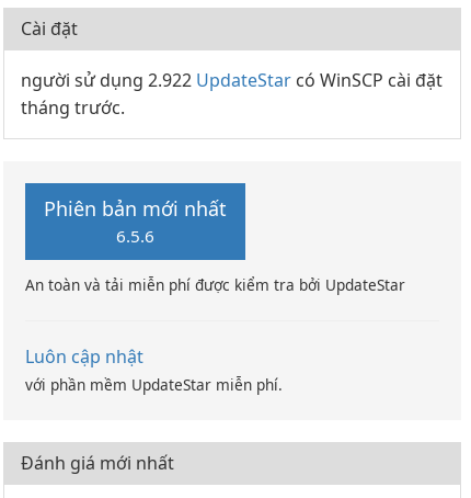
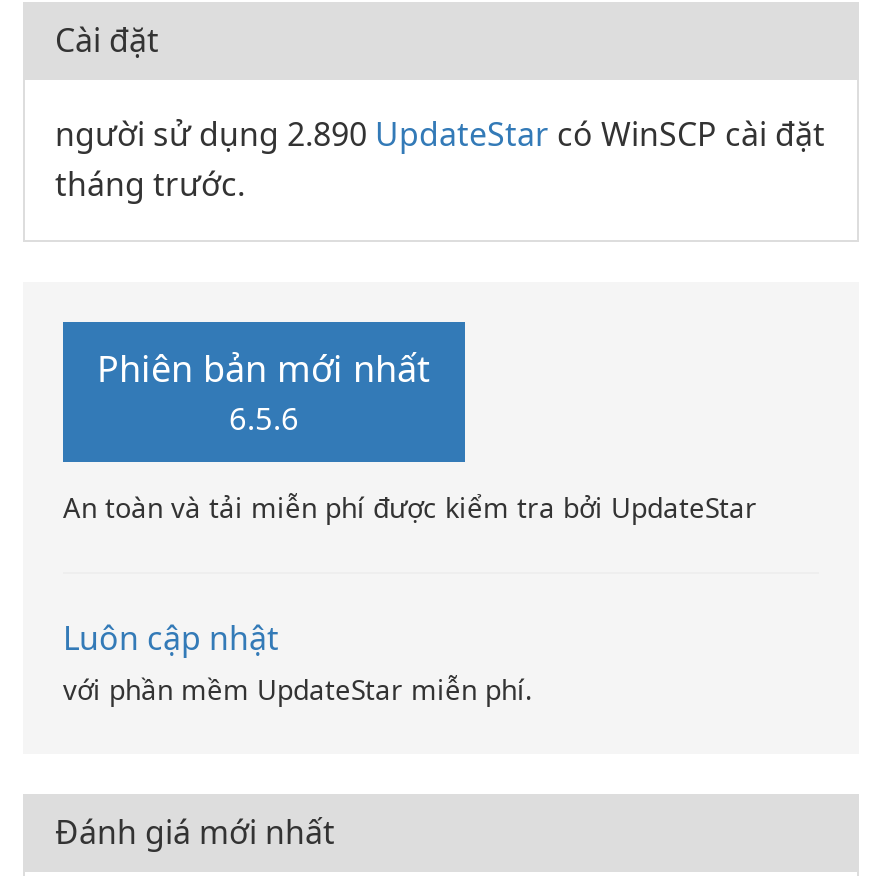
- người sử dụng 2.922 UpdateStar có WinSCP cài đặt
+ người sử dụng 2.890 UpdateStar có WinSCP cài đặt
